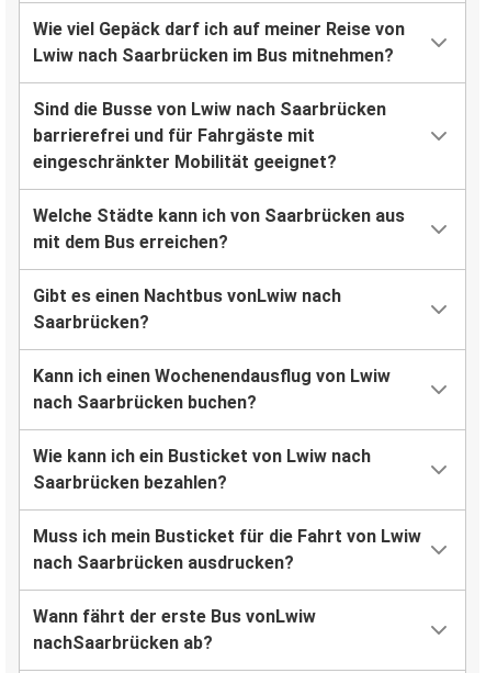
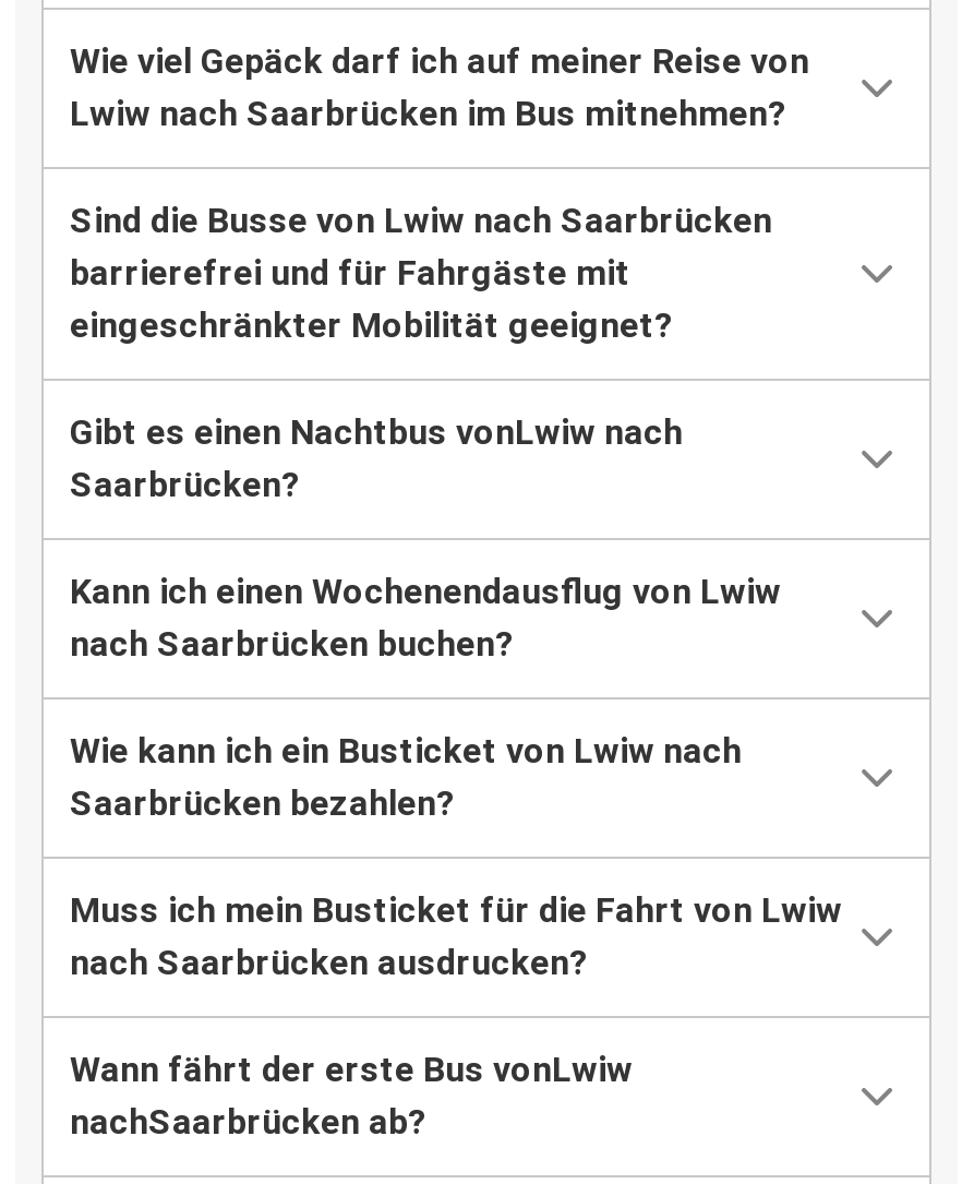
- Welche Städte kann ich von Saarbrücken aus
- mit dem Bus erreichen?
